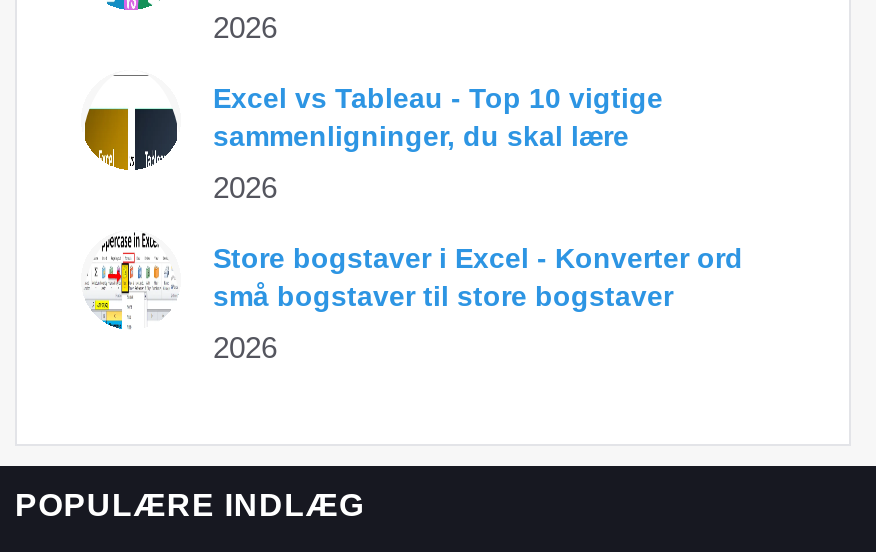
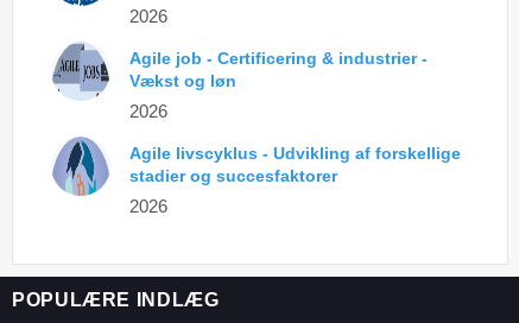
- [image]
- Excel vs Tableau - Top 10 vigtige
- sammenligninger, du skal lære
+ [image]
+ Agile job - Certificering & industrier -
+ Vækst og løn

- [image]
- Store bogstaver i Excel - Konverter ord
- små bogstaver til store bogstaver
+ [image]
+ Agile livscyklus - Udvikling af forskellige
+ stadier og succesfaktorer
